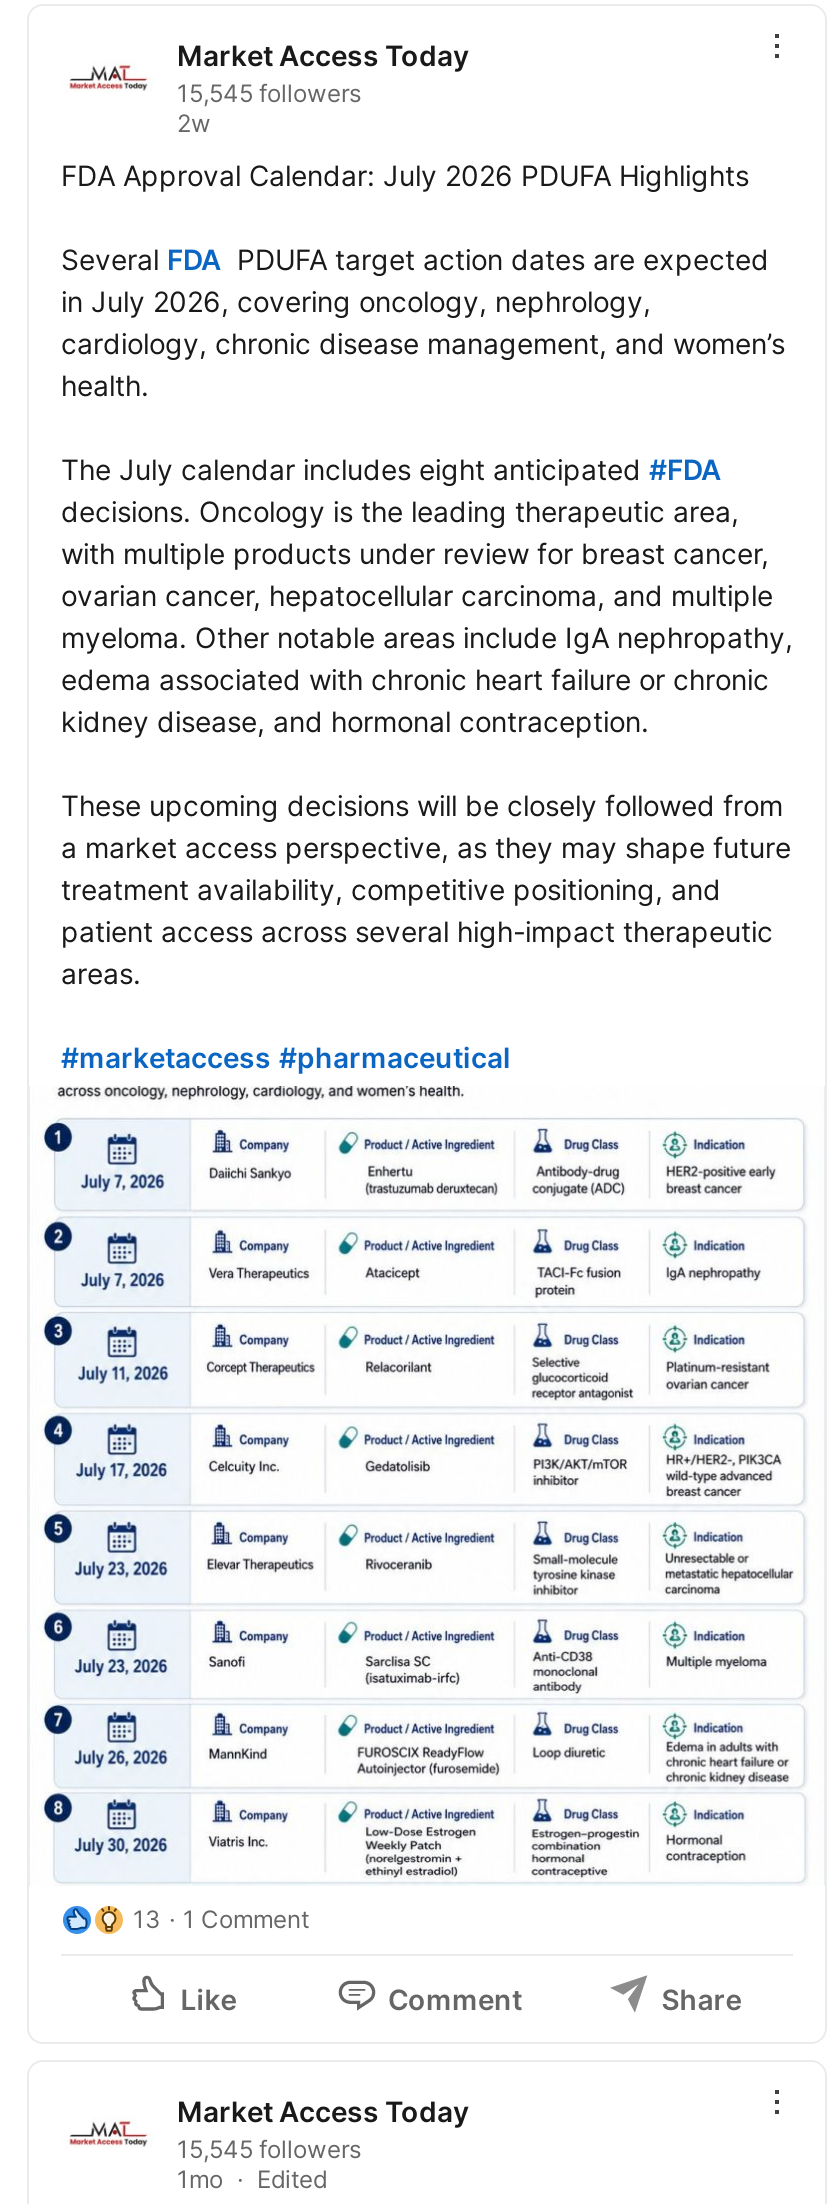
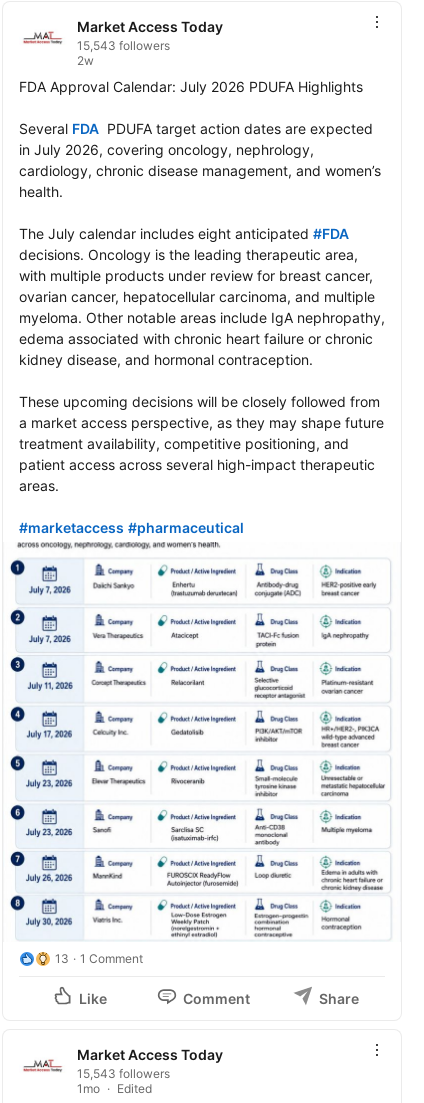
- 15,545 followers
+ 15,543 followers

- 15,545 followers
+ 15,543 followers
